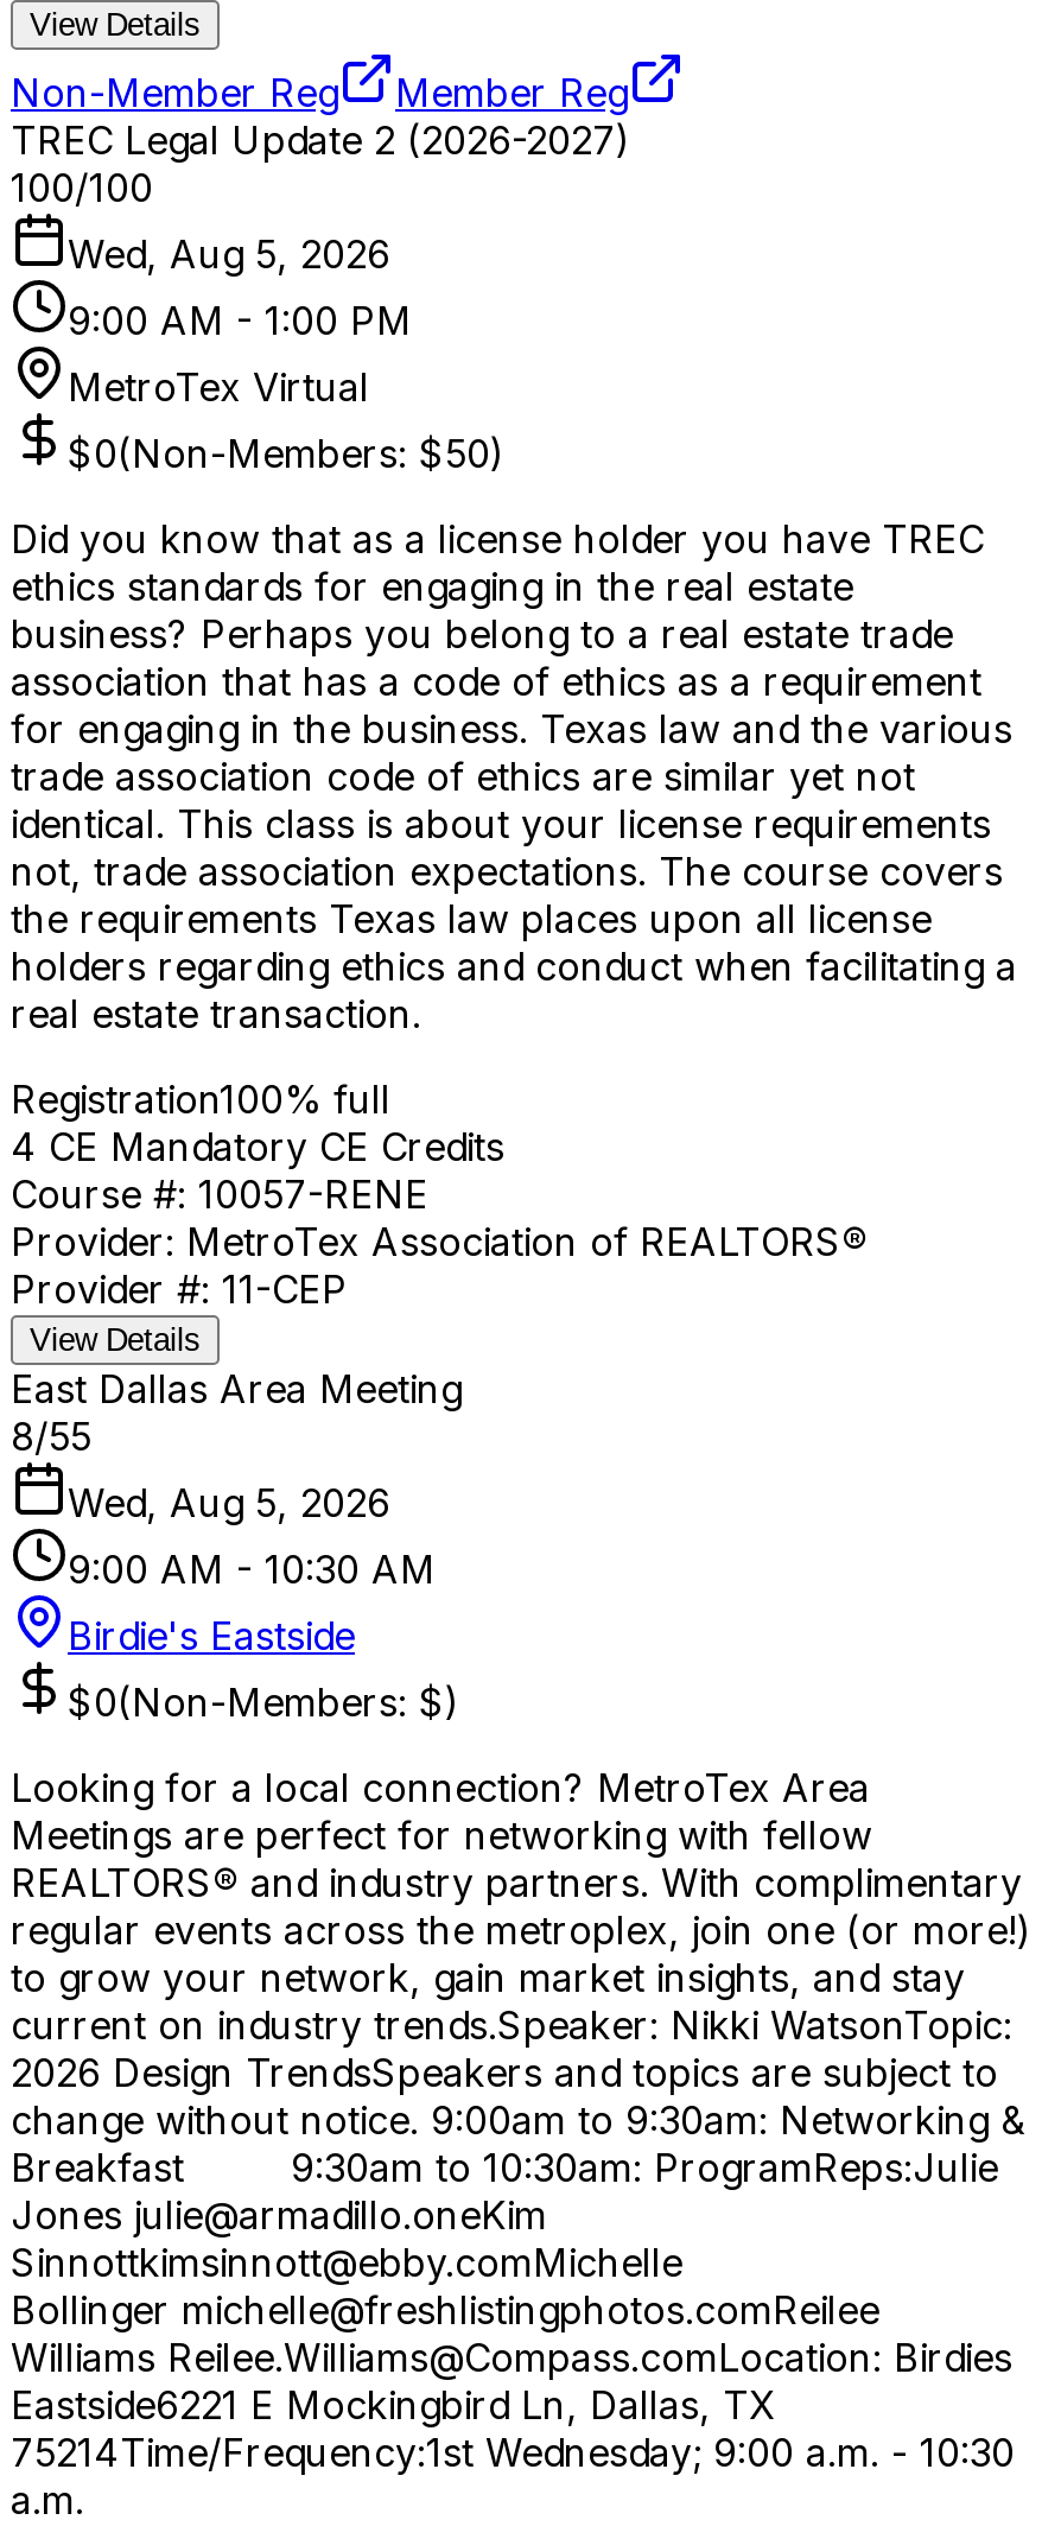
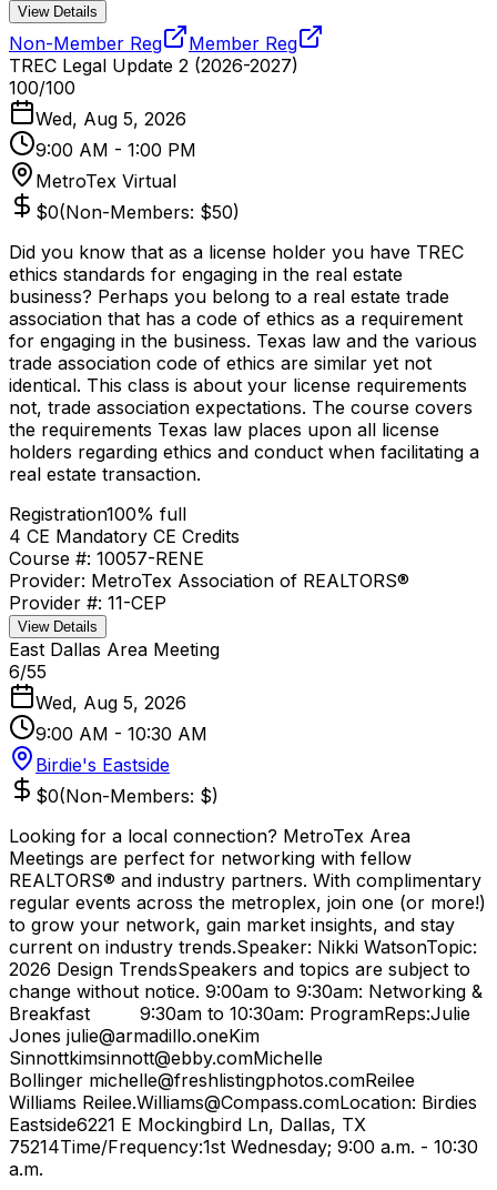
- 8/55
+ 6/55
